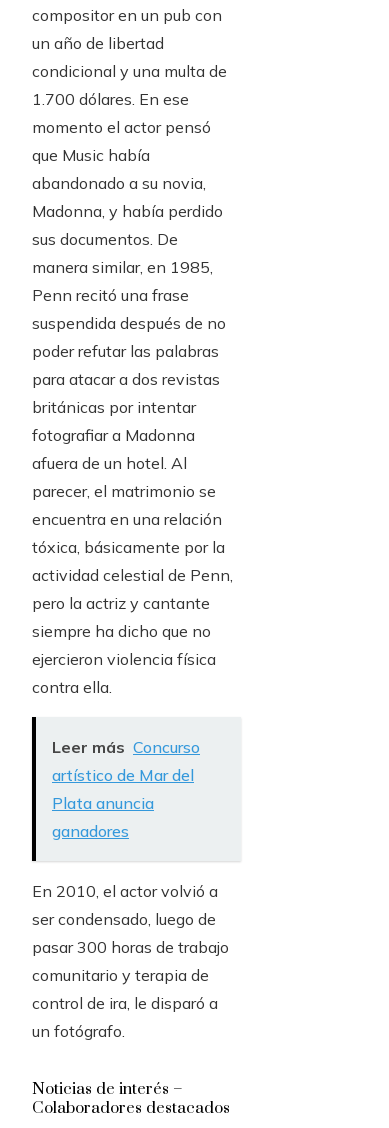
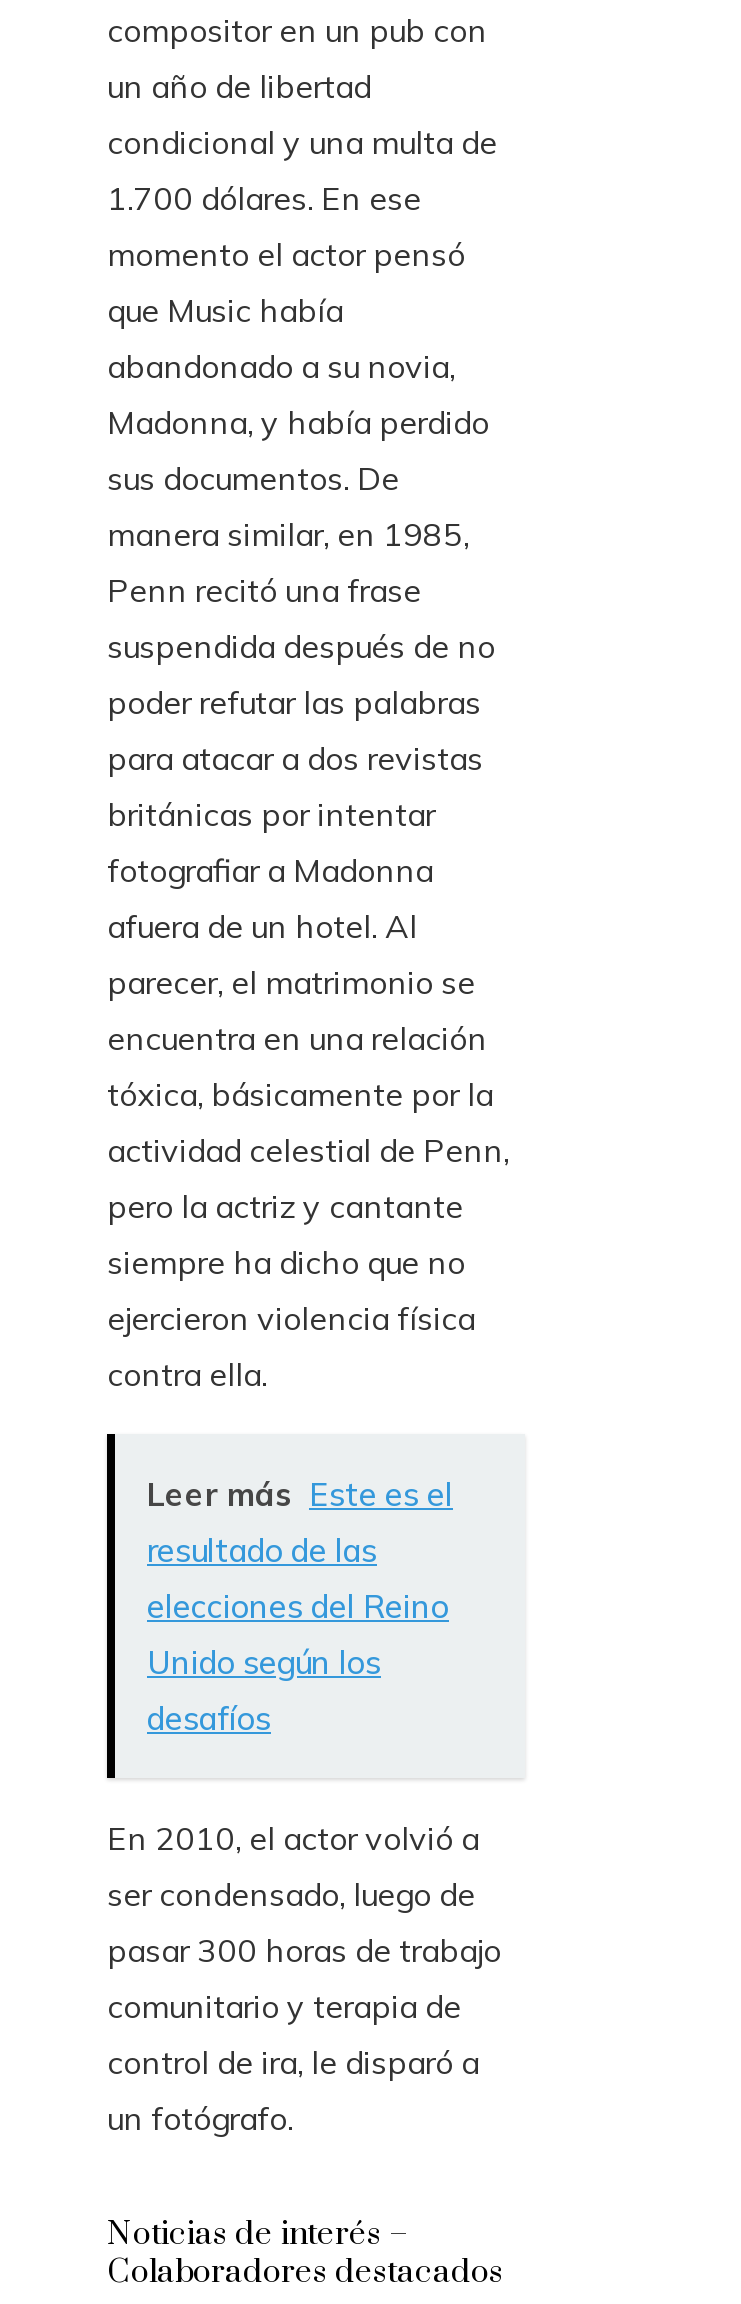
- Leer más Concurso
- artístico de Mar del
- Plata anuncia
- ganadores
+ Leer más Este es el
+ resultado de las
+ elecciones del Reino
+ Unido según los
+ desafíos
